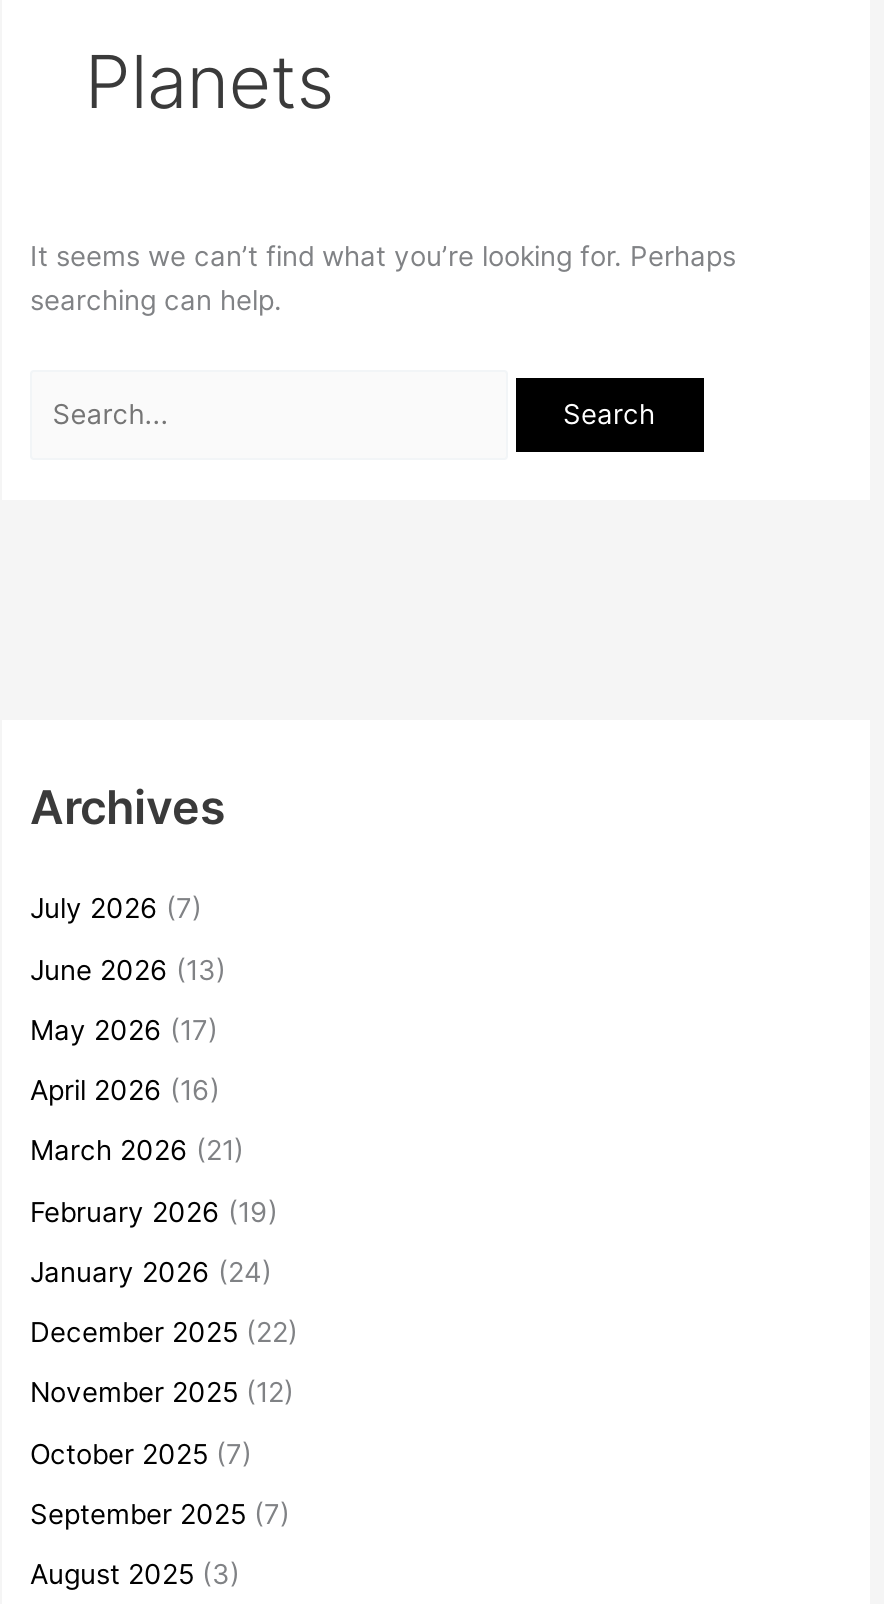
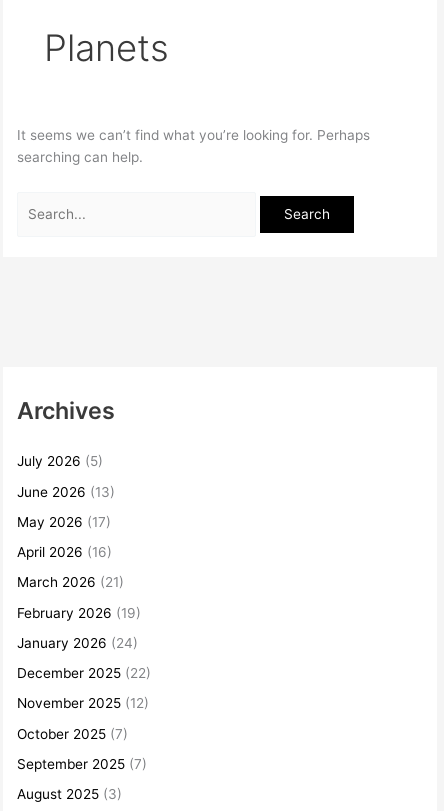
- July 2026 (7)
+ July 2026 (5)
